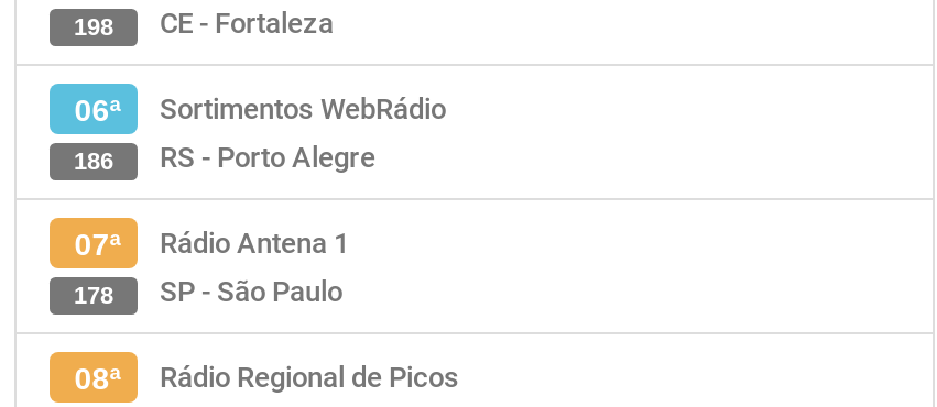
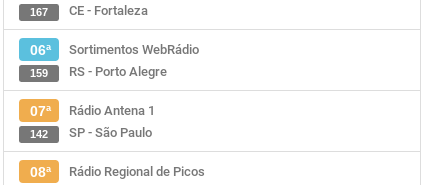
- 198 CE - Fortaleza
+ 167 CE - Fortaleza

- 186 RS - Porto Alegre
+ 159 RS - Porto Alegre

- 178 SP - São Paulo
+ 142 SP - São Paulo
